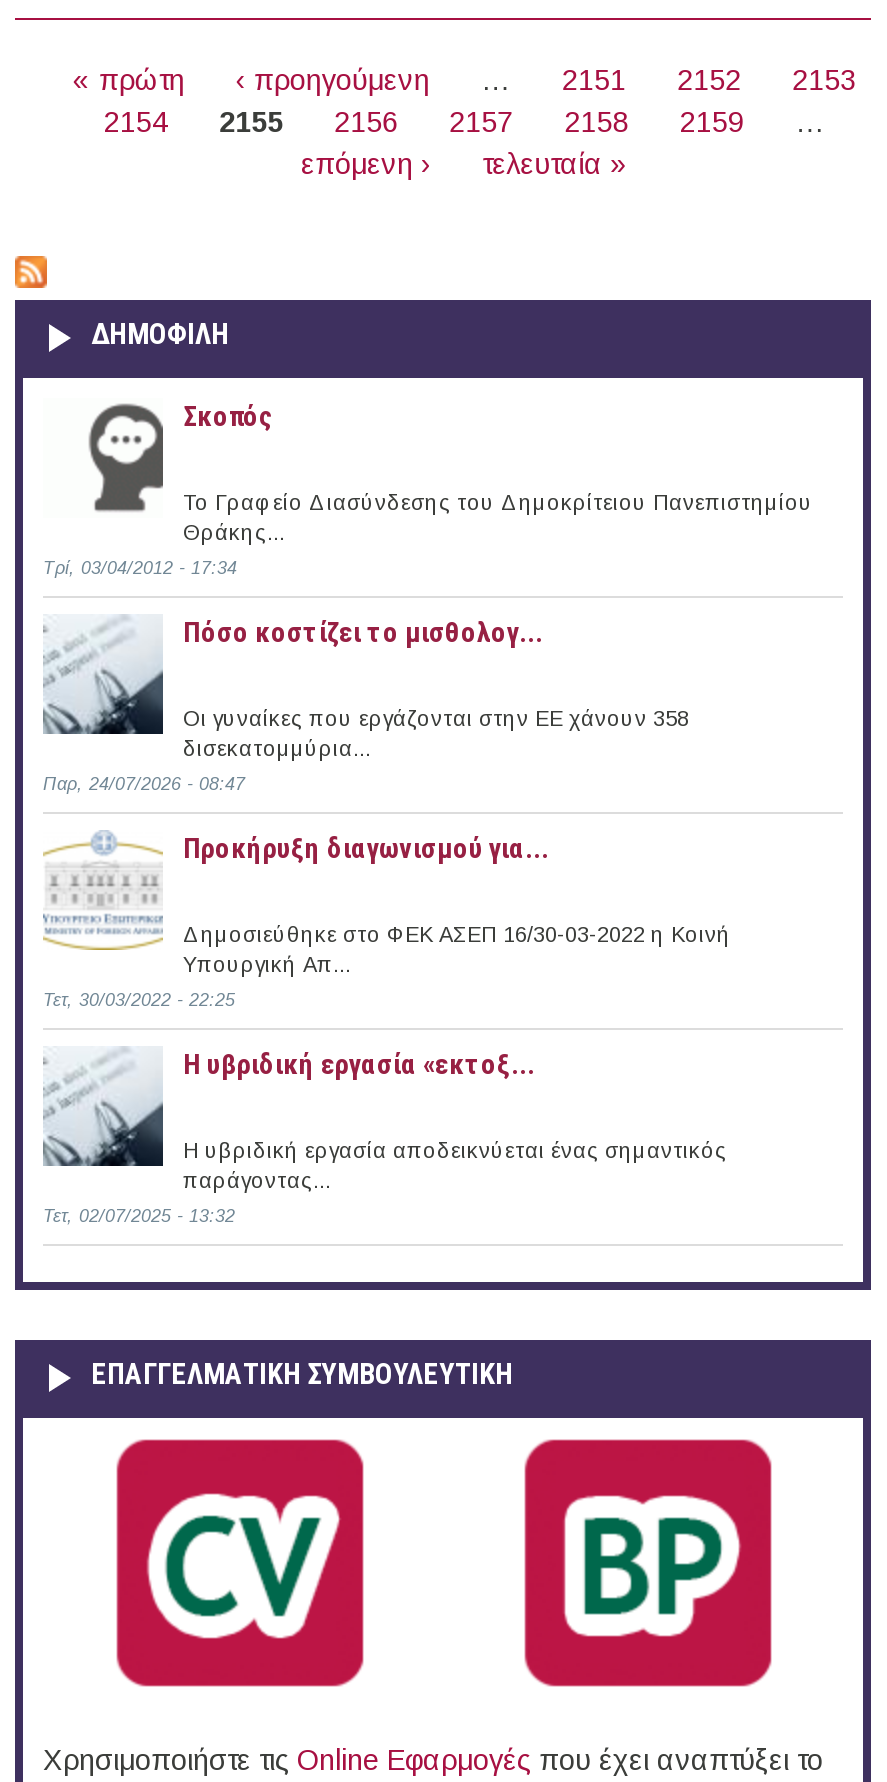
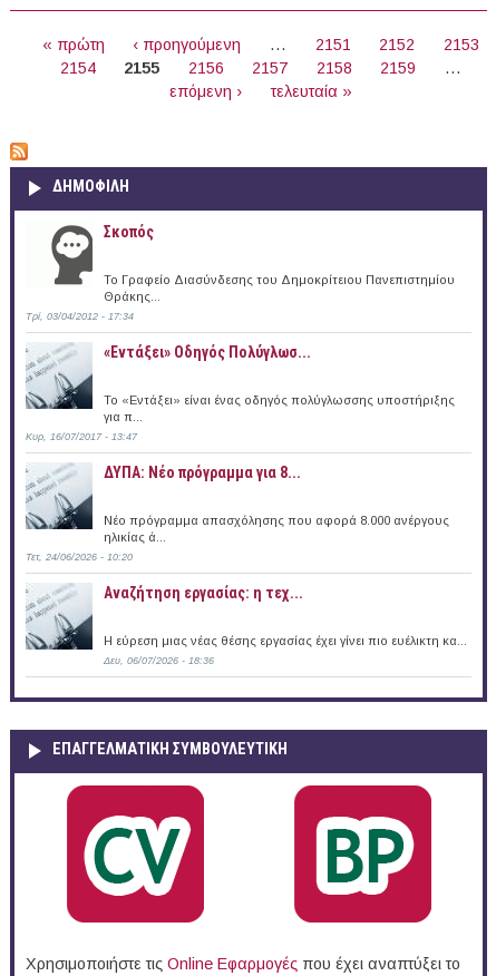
- Πόσο κοστίζει το μισθολογ...
+ «Εντάξει» Oδηγός Πολύγλωσ...

- Οι γυναίκες που εργάζονται στην ΕΕ χάνουν 358
- δισεκατομμύρια...
+ Το «Εντάξει» είναι ένας οδηγός πολύγλωσσης υποστήριξης
+ για π...

- Παρ, 24/07/2026 - 08:47
+ Κυρ, 16/07/2017 - 13:47

- Προκήρυξη διαγωνισμού για...
+ ΔΥΠΑ: Νέο πρόγραμμα για 8...

- [image]
- Δημοσιεύθηκε στο ΦΕΚ ΑΣΕΠ 16/30-03-2022 η Κοινή
- Υπουργική Απ...
+ [image]
+ Νέο πρόγραμμα απασχόλησης που αφορά 8.000 ανέργους
+ ηλικίας ά...

- Τετ, 30/03/2022 - 22:25
+ Τετ, 24/06/2026 - 10:20

- Η υβριδική εργασία «εκτοξ...
+ Αναζήτηση εργασίας: η τεχ...

- Η υβριδική εργασία αποδεικνύεται ένας σημαντικός
- παράγοντας...
+ Η εύρεση μιας νέας θέσης εργασίας έχει γίνει πιο ευέλικτη κα...

- Τετ, 02/07/2025 - 13:32
+ Δευ, 06/07/2026 - 18:36
